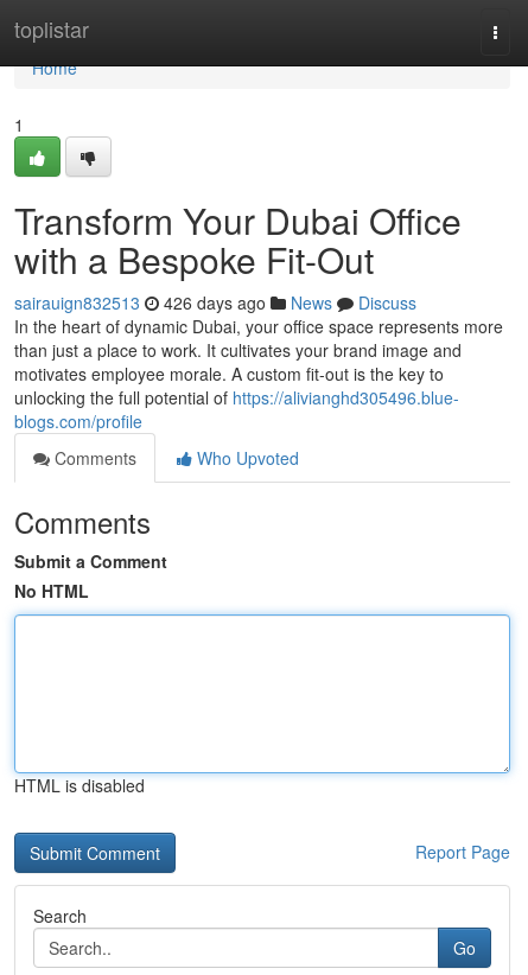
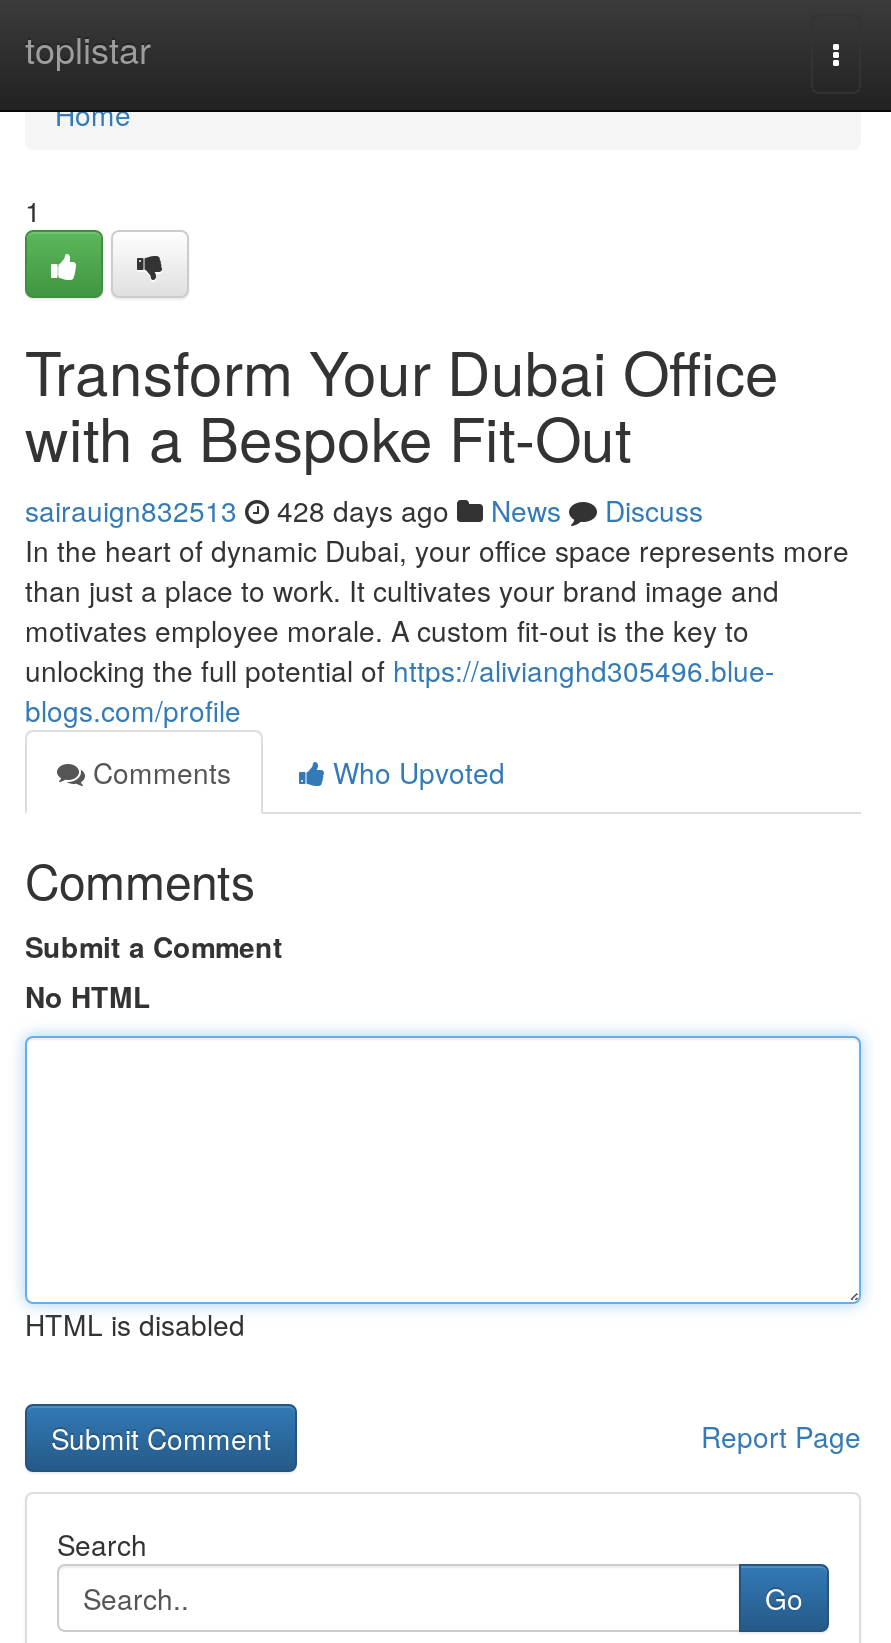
- sairauign832513 426 days ago News Discuss
+ sairauign832513 428 days ago News Discuss
